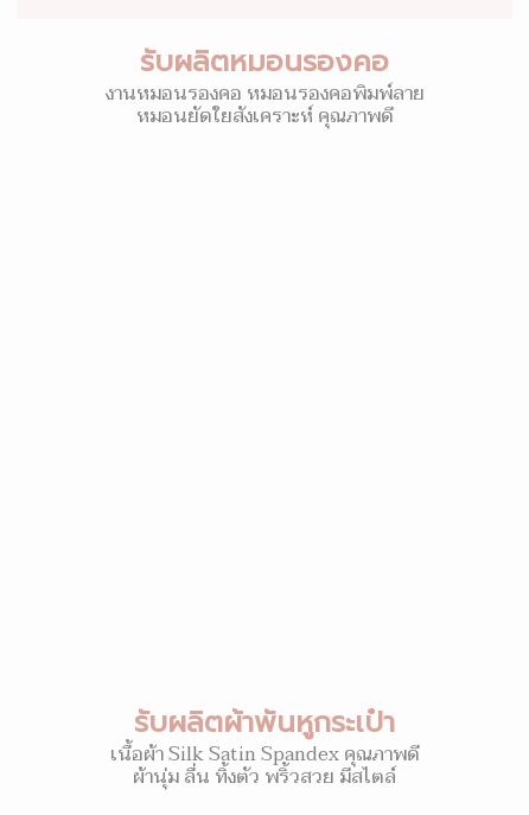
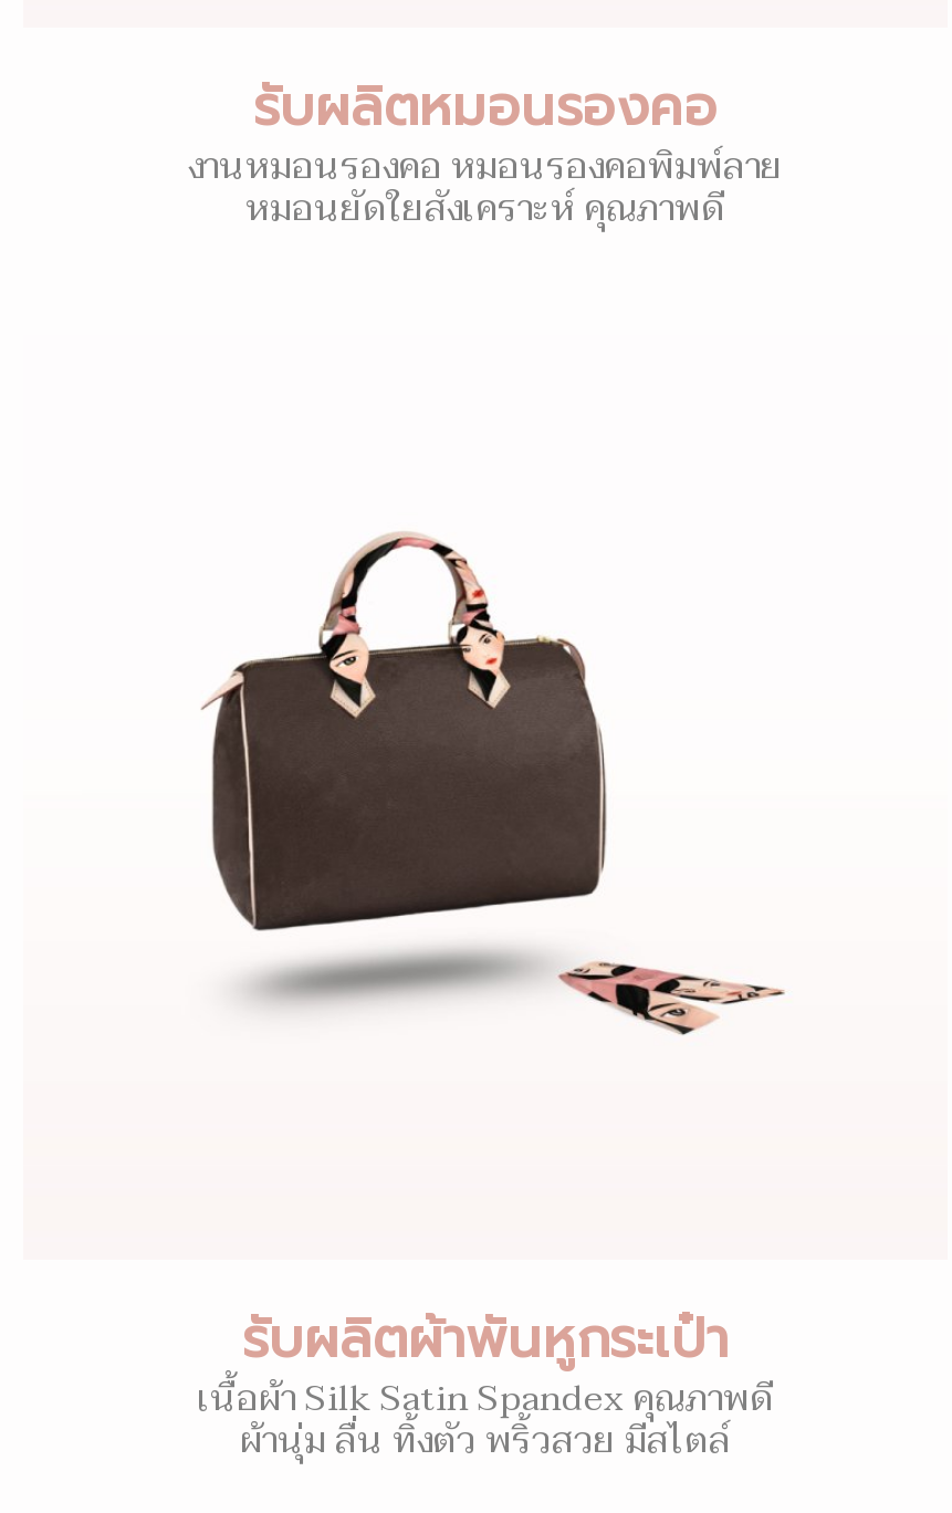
+ [image]
